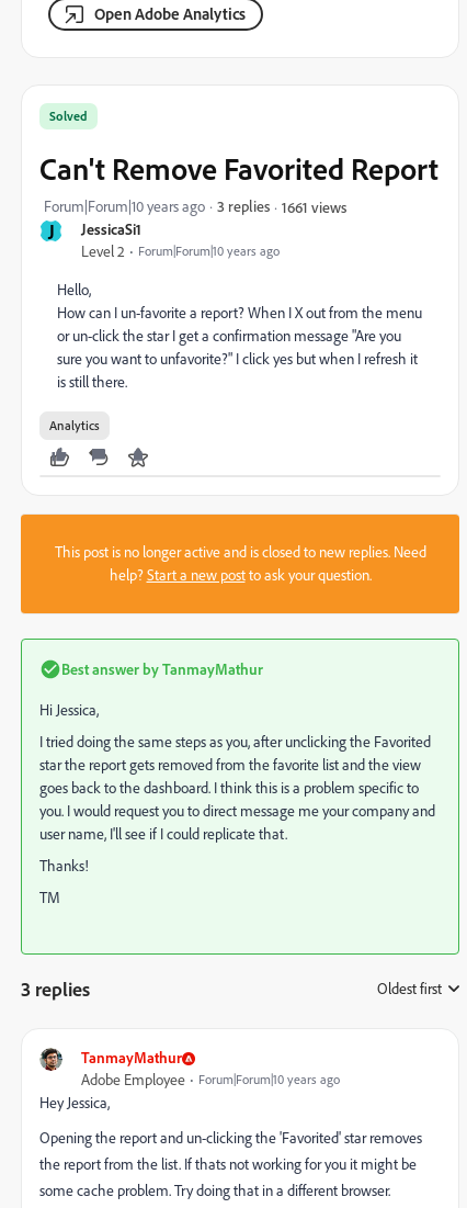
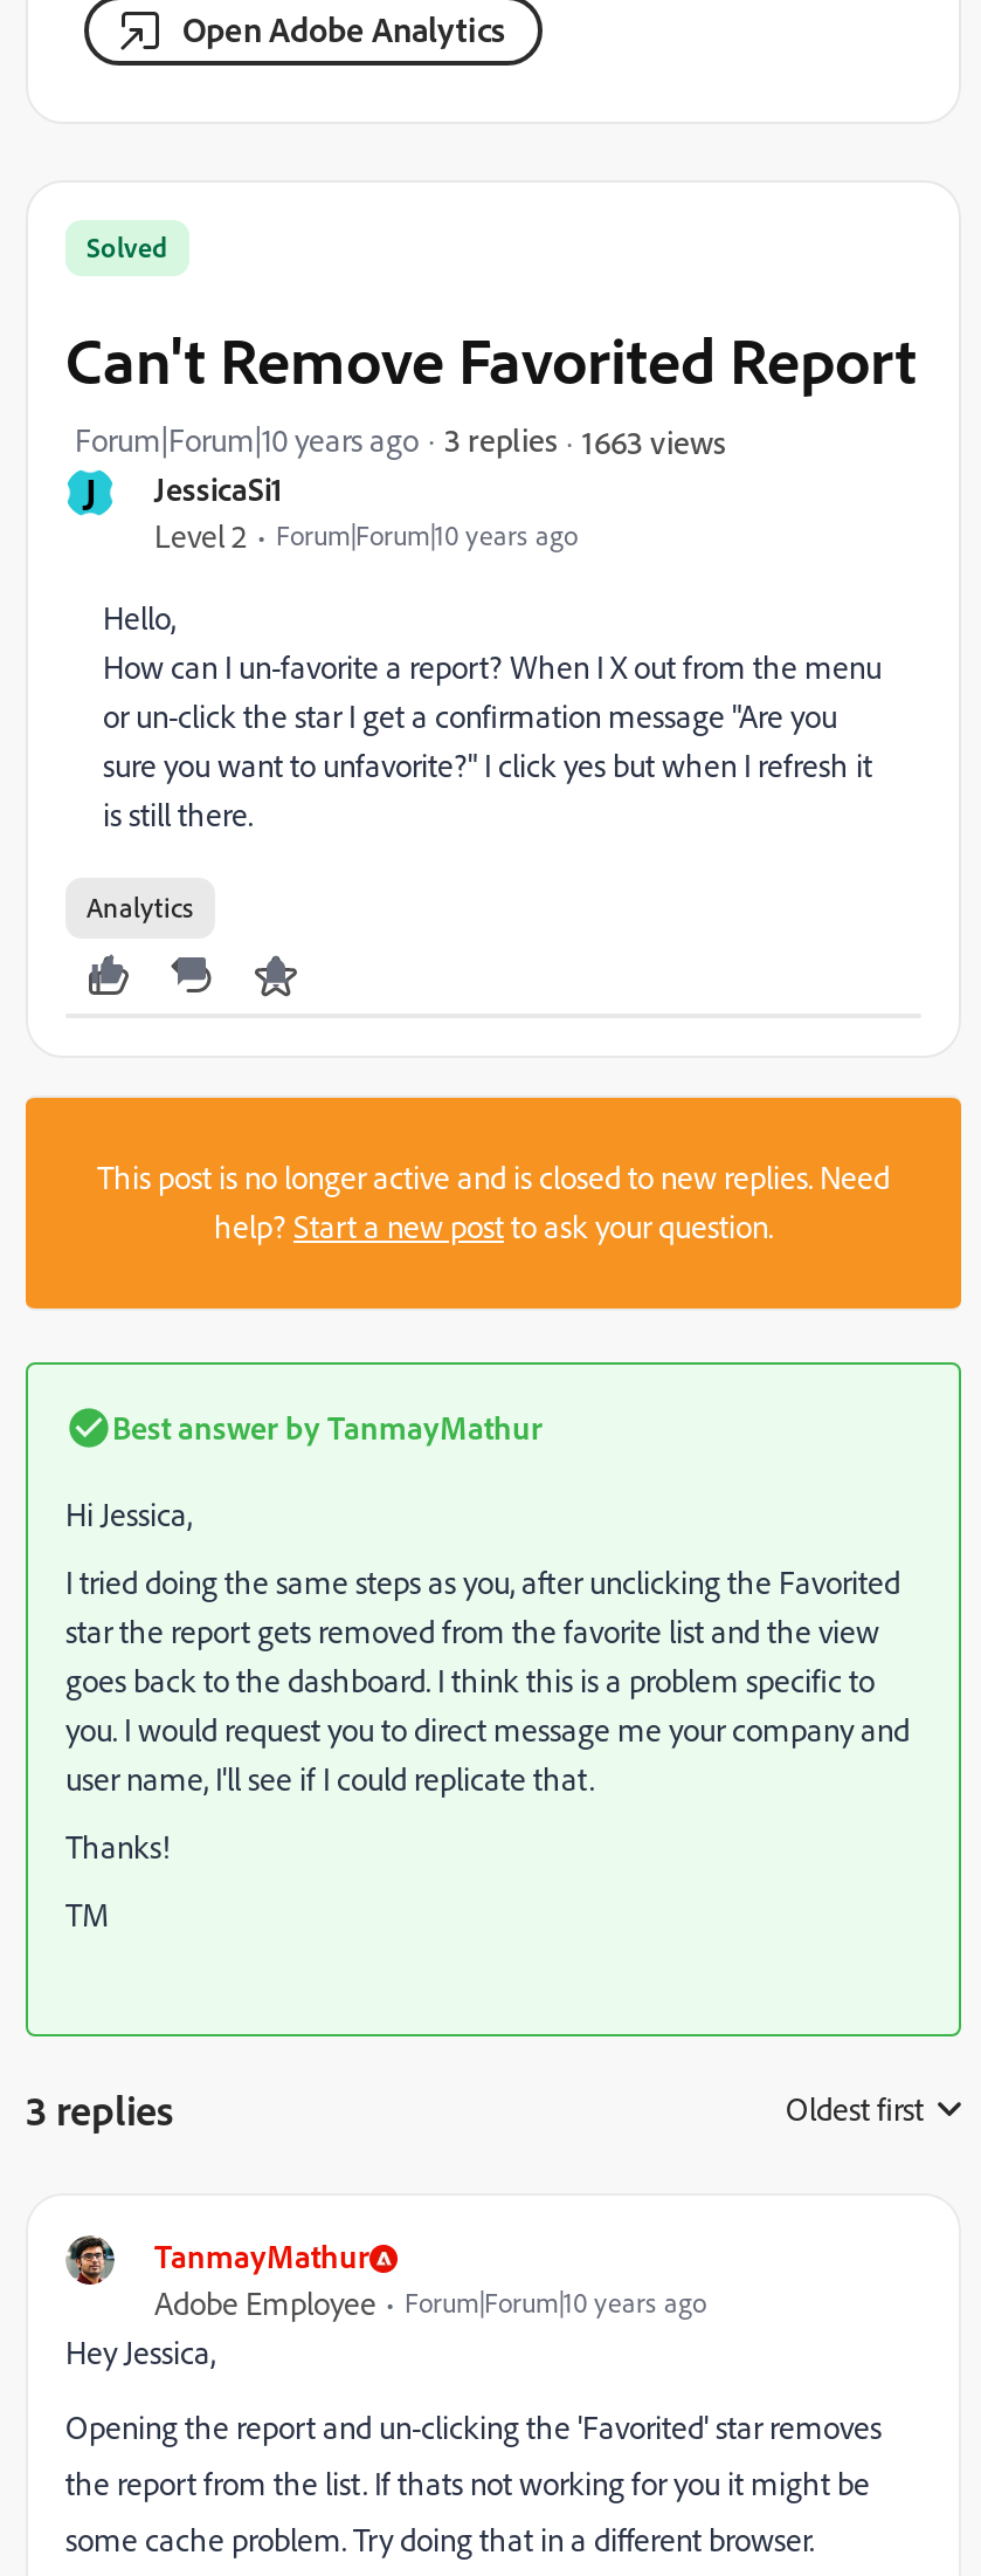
- 1661 views
+ 1663 views
